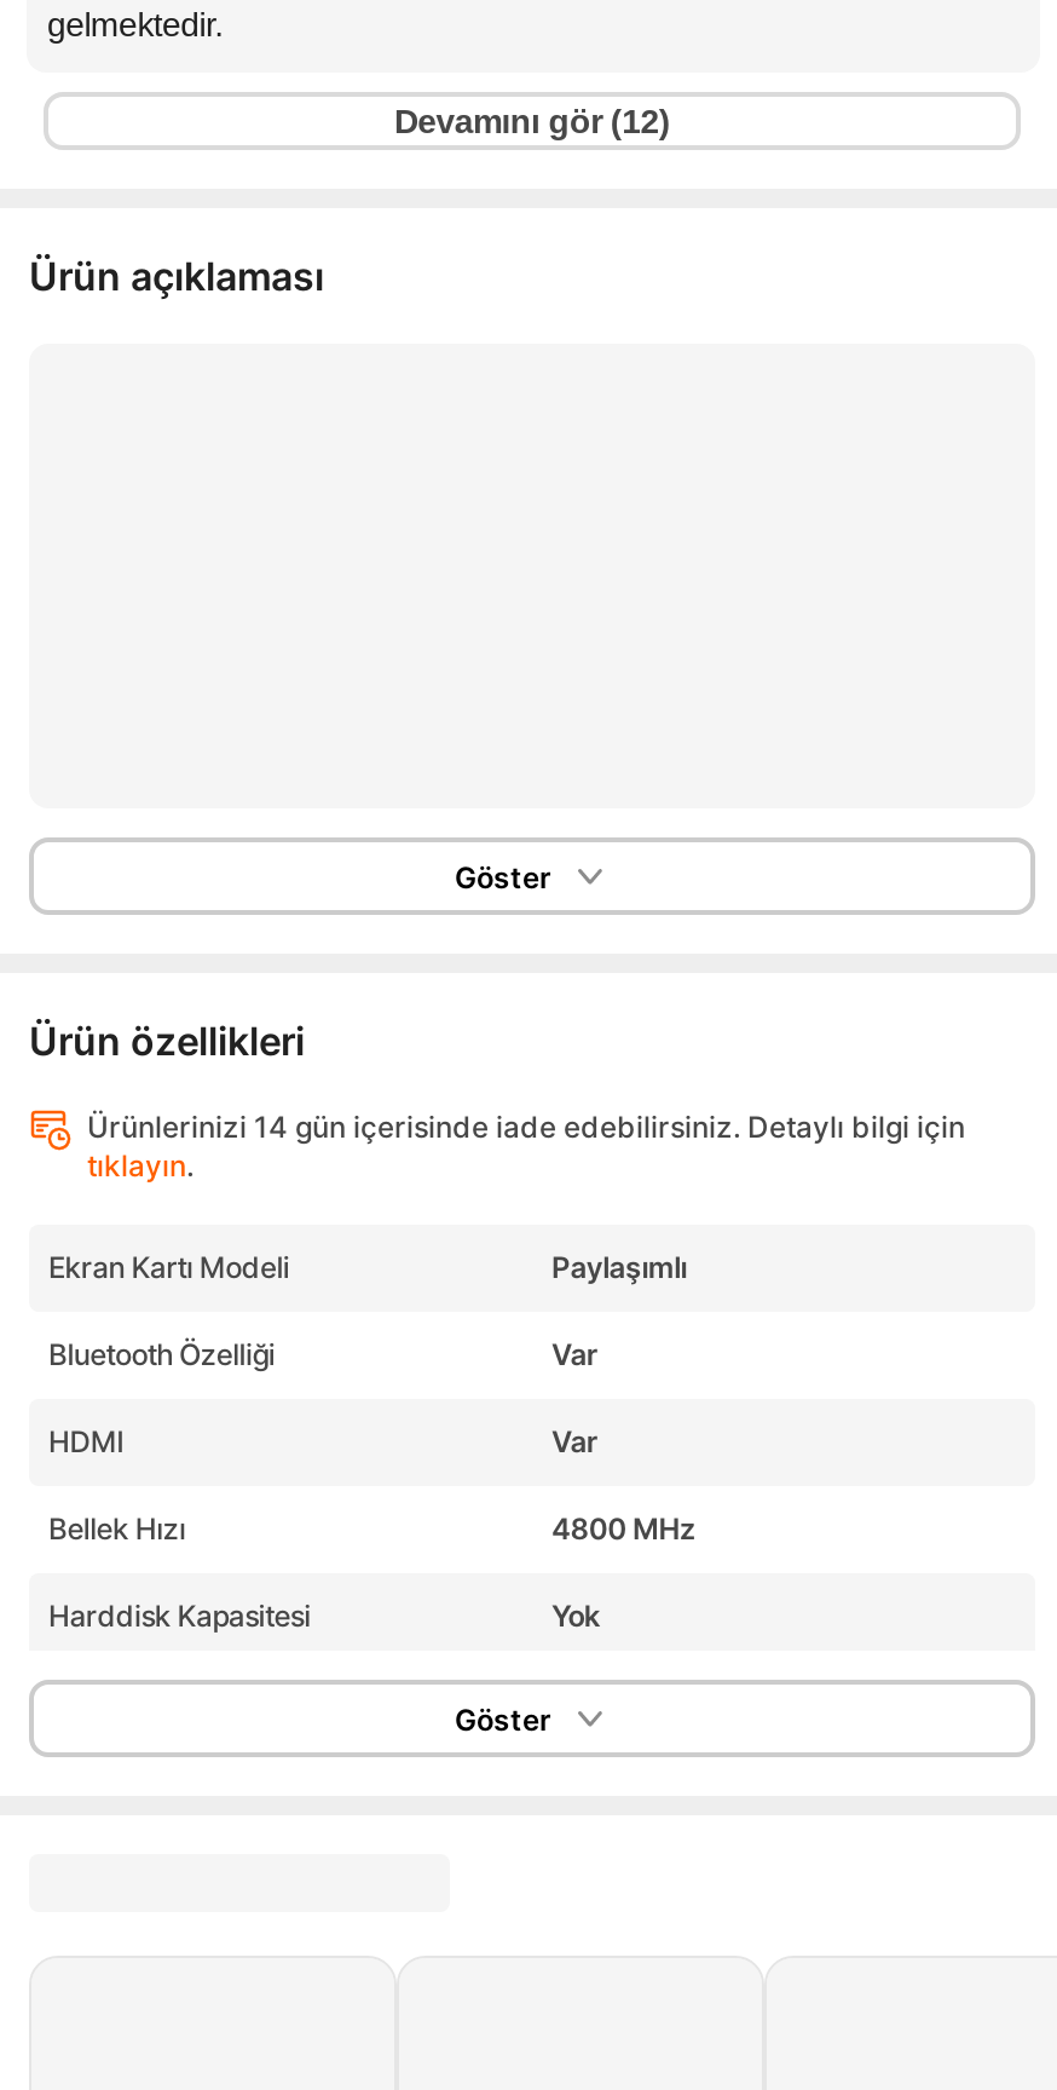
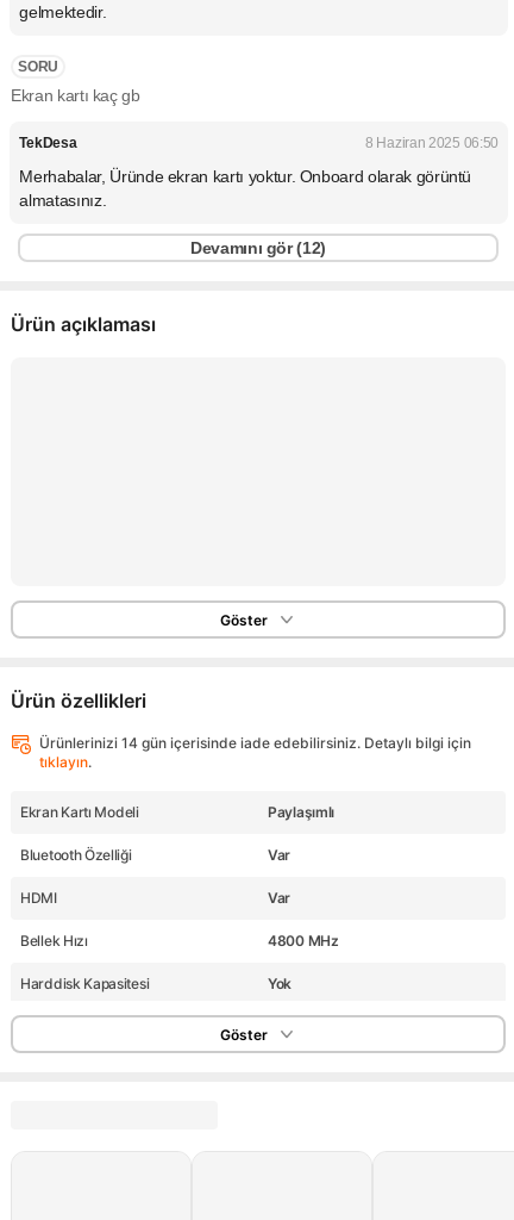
+ SORU
+ Ekran kartı kaç gb
+ TekDesa
+ 8 Haziran 2025 06:50
+ Merhabalar, Üründe ekran kartı yoktur. Onboard olarak görüntü
+ almatasınız.
